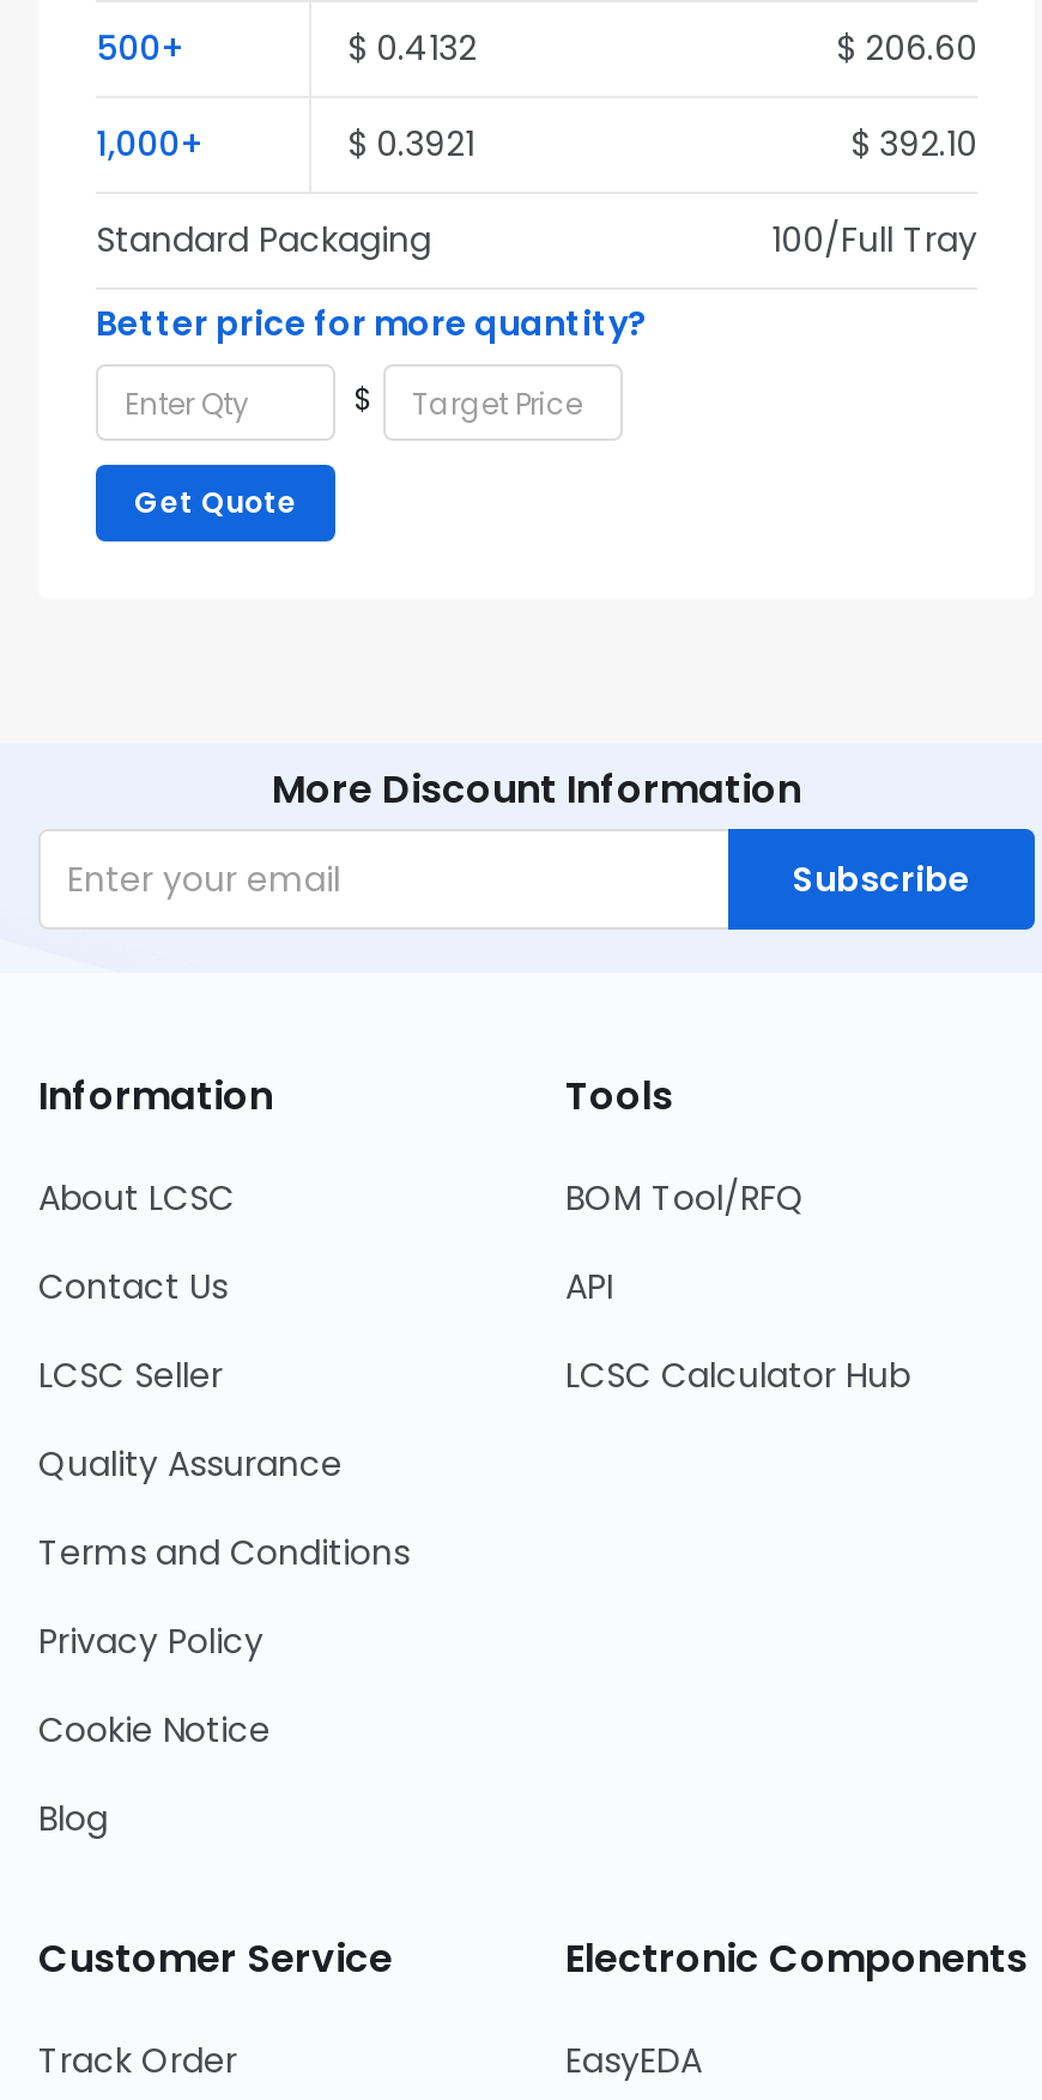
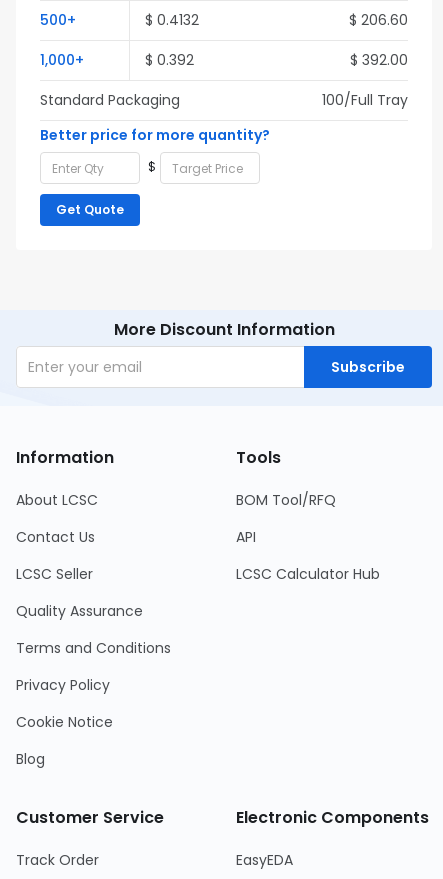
- $ 0.3921
+ $ 0.392

- $ 392.10
+ $ 392.00
